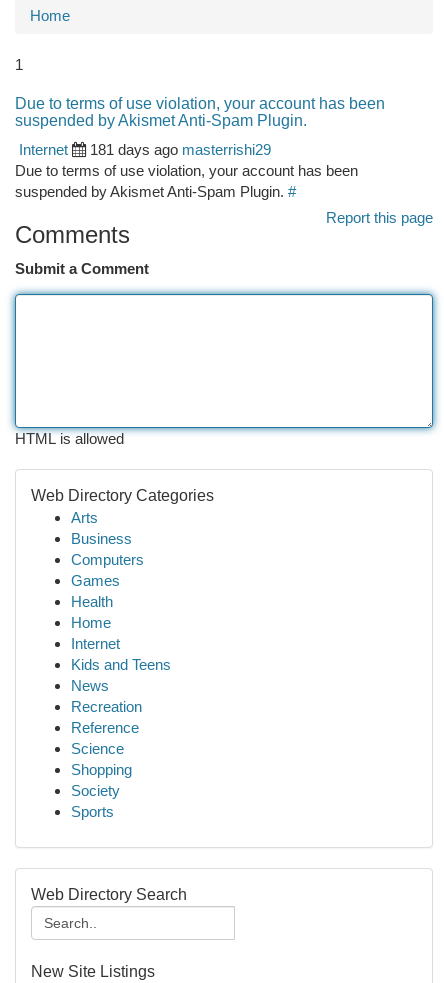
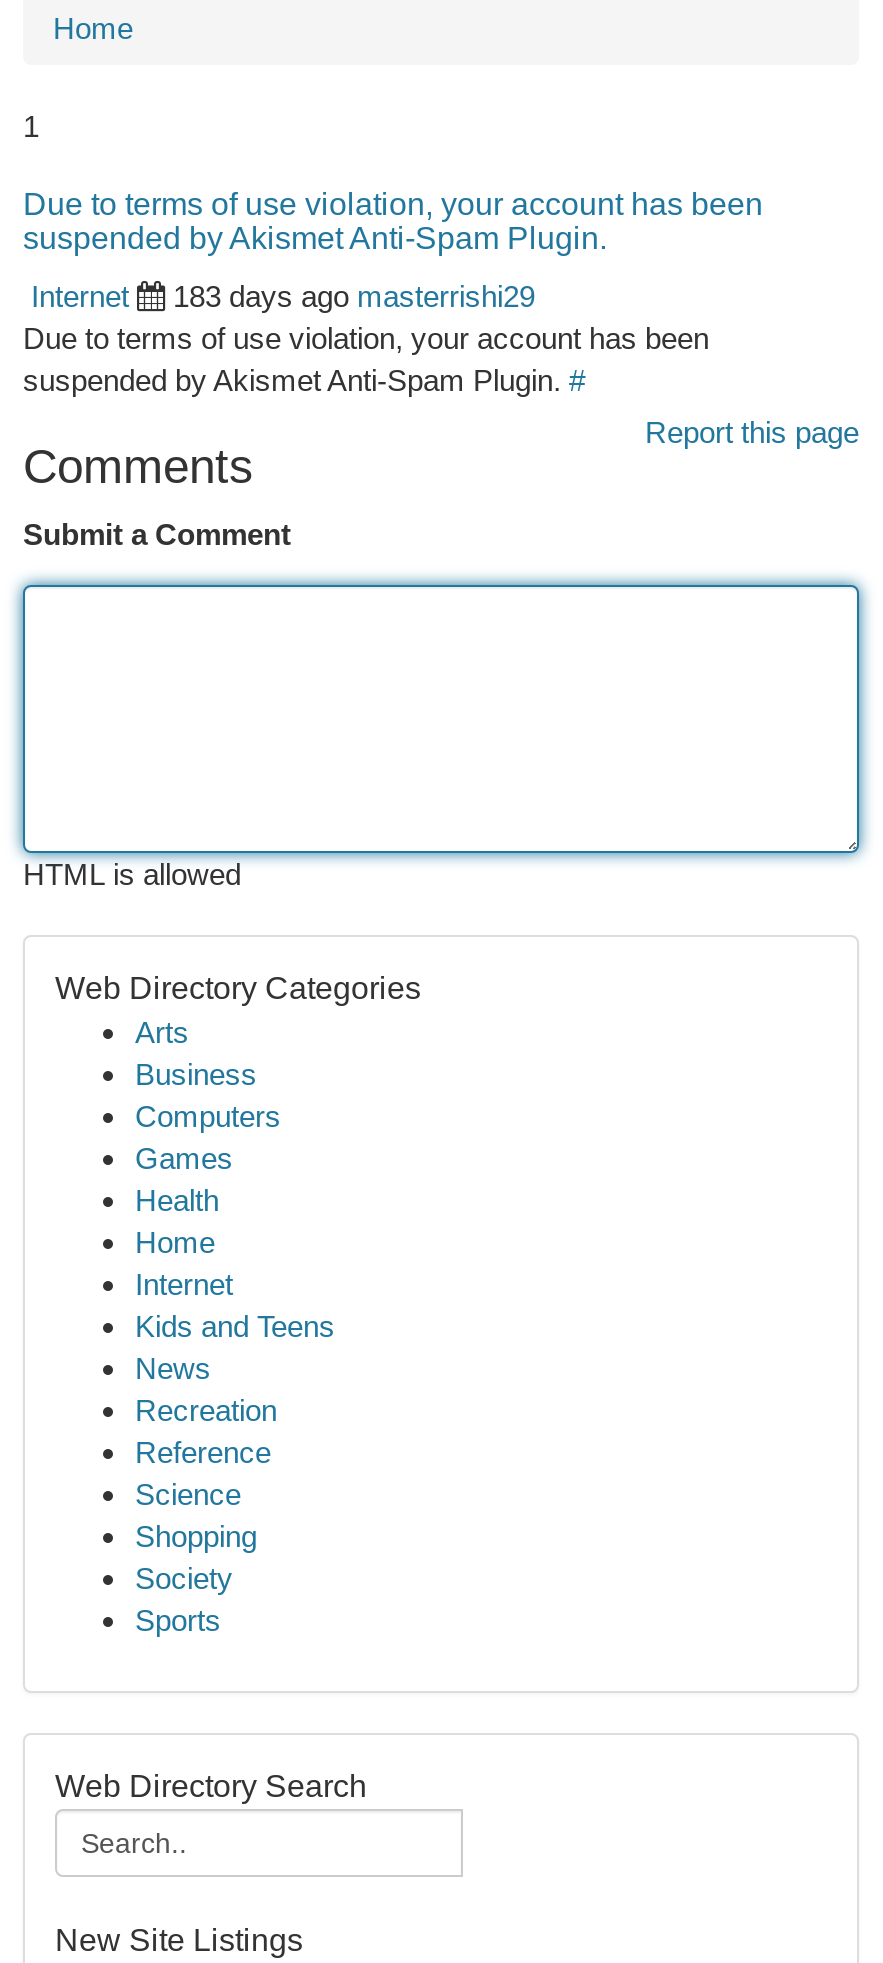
- 181 days ago masterrishi29
+ 183 days ago masterrishi29
